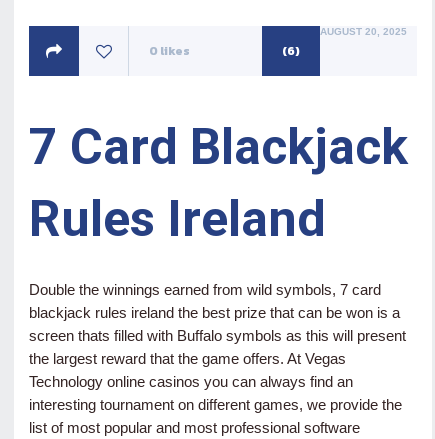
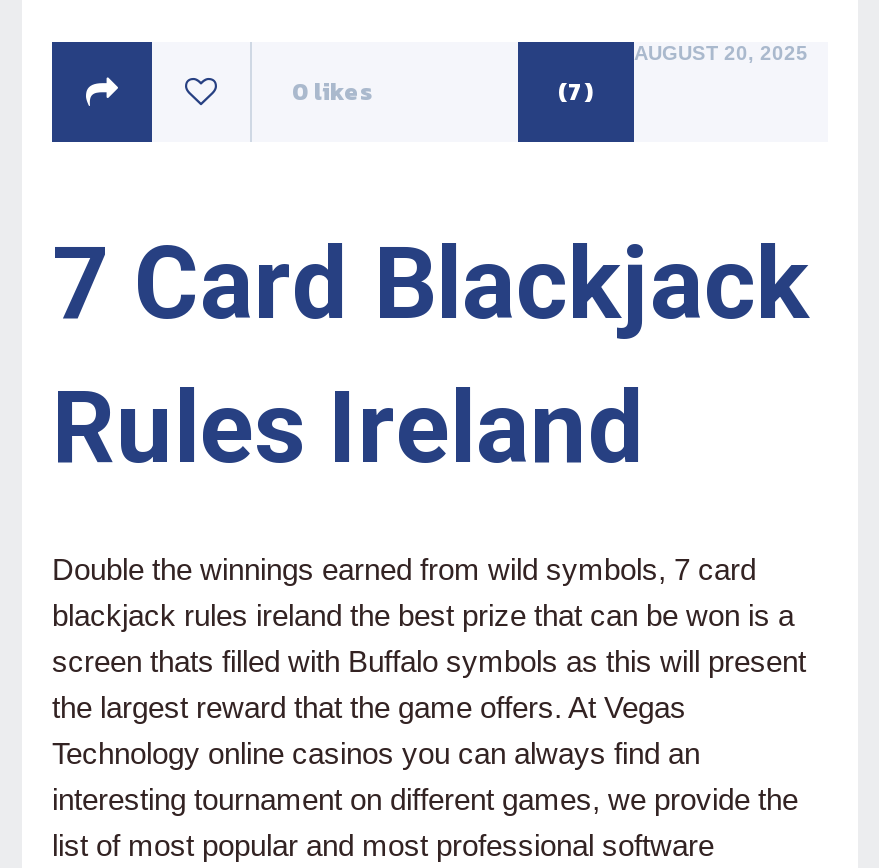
- (6)
+ (7)
